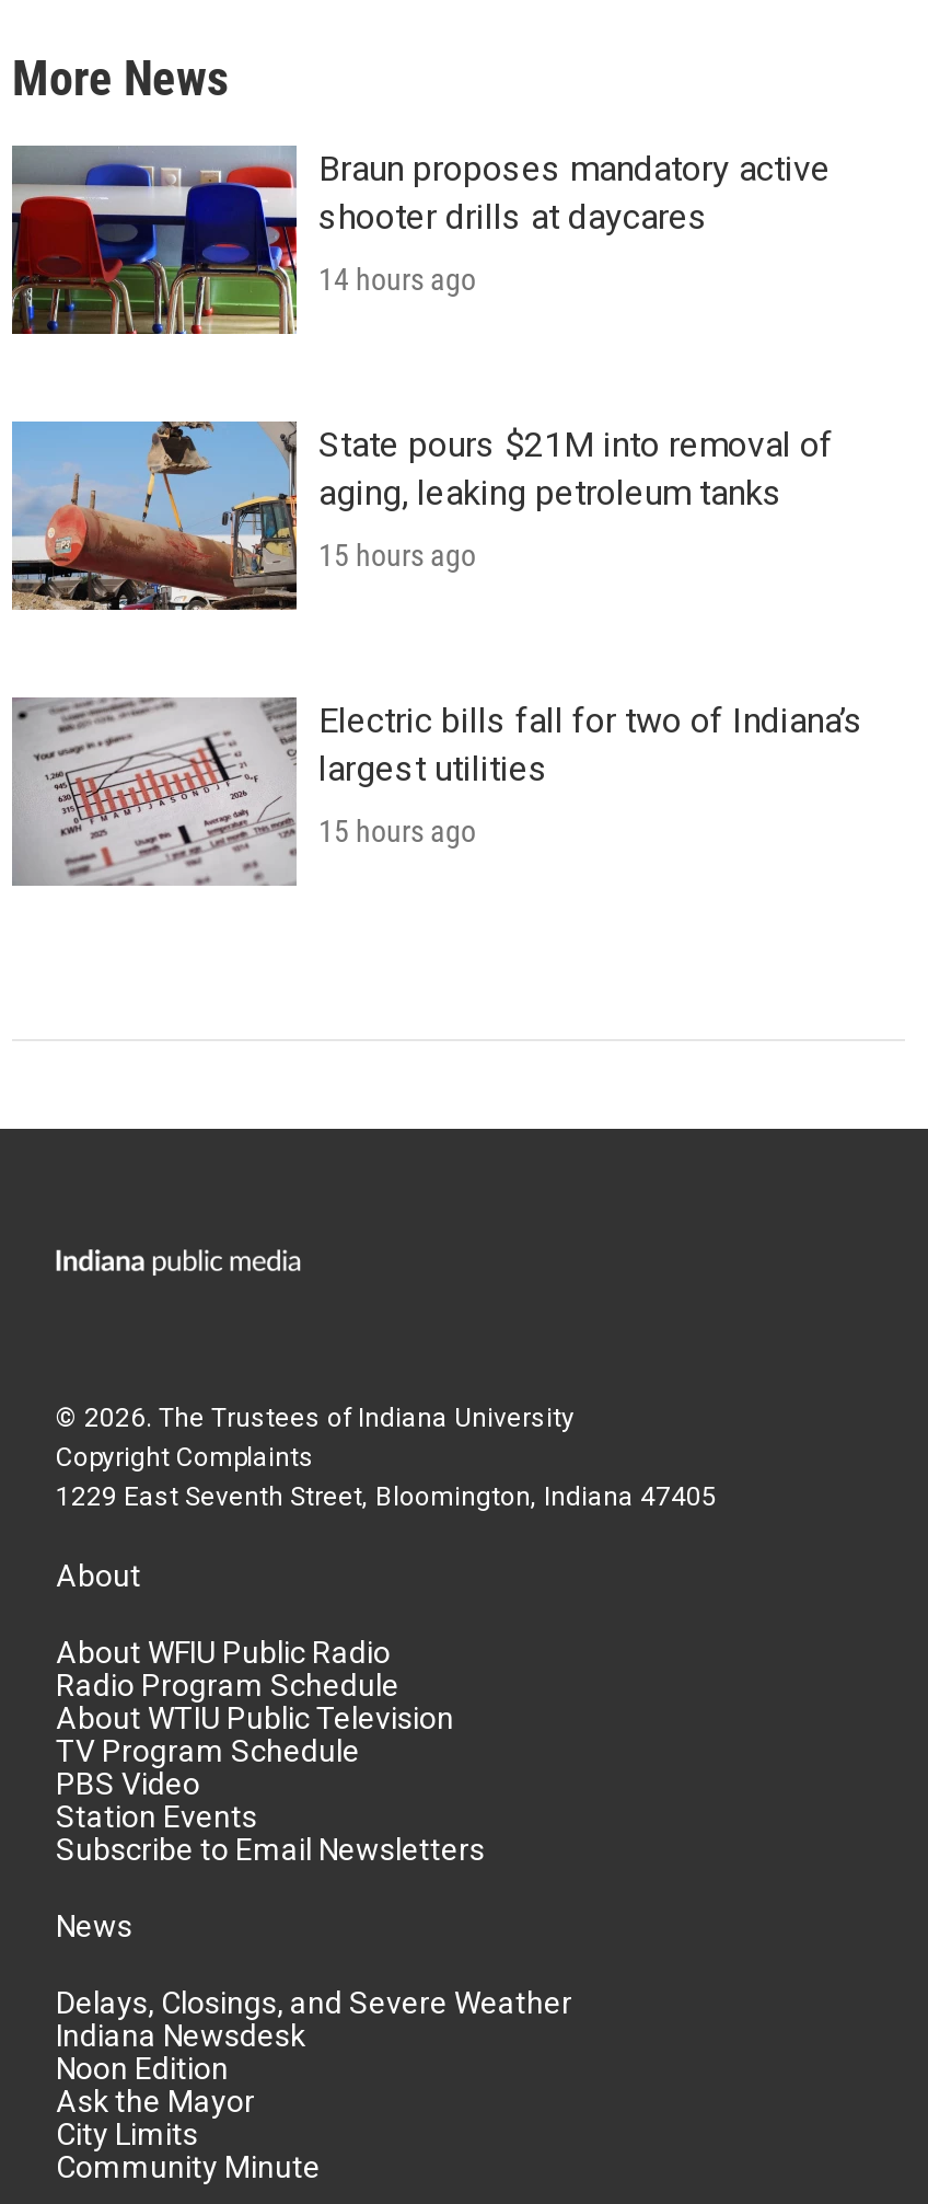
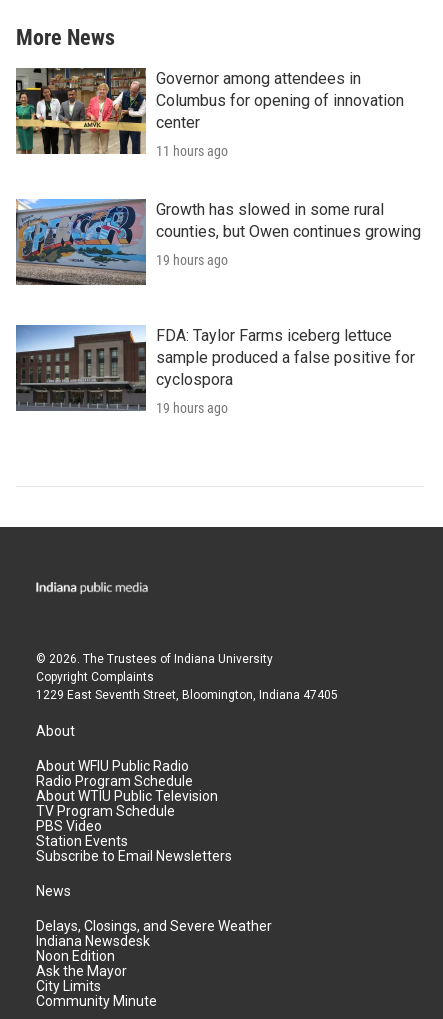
- [image]
- Braun proposes mandatory active
- shooter drills at daycares
+ [image]
+ Governor among attendees in
+ Columbus for opening of innovation
+ center

- 14 hours ago
+ 11 hours ago

- [image]
- State pours $21M into removal of
- aging, leaking petroleum tanks
+ [image]
+ Growth has slowed in some rural
+ counties, but Owen continues growing

- 15 hours ago
+ 19 hours ago

- [image]
- Electric bills fall for two of Indiana’s
- largest utilities
+ [image]
+ FDA: Taylor Farms iceberg lettuce
+ sample produced a false positive for
+ cyclospora

- 15 hours ago
+ 19 hours ago
